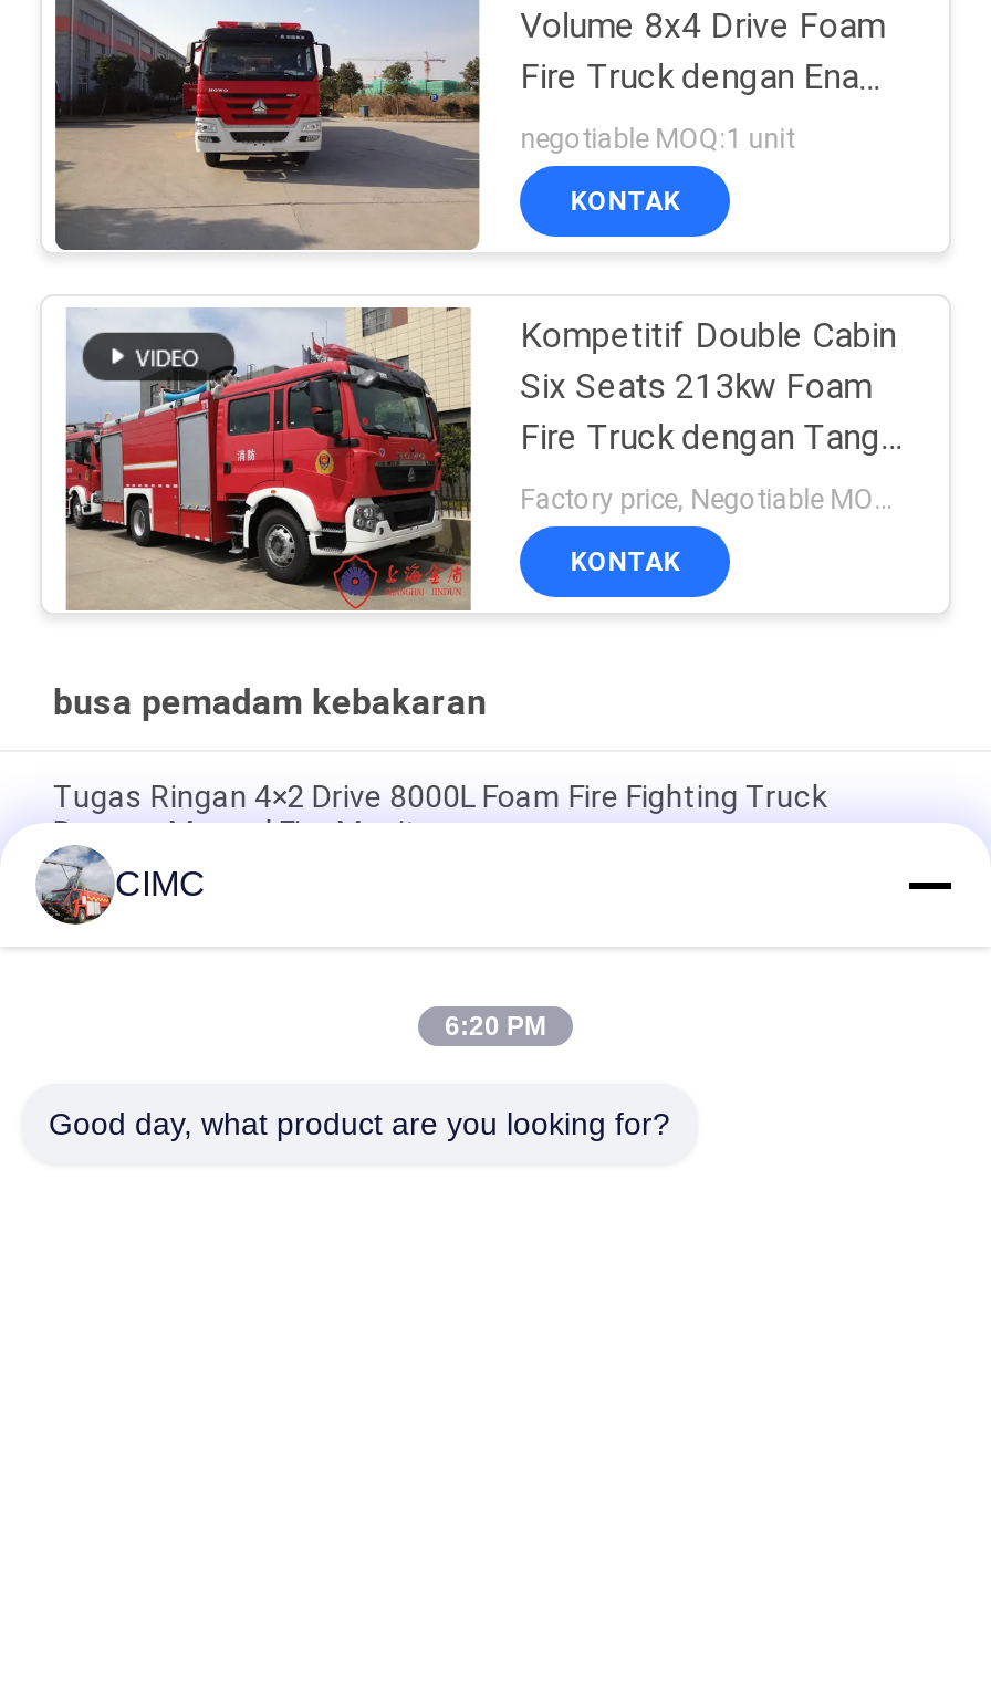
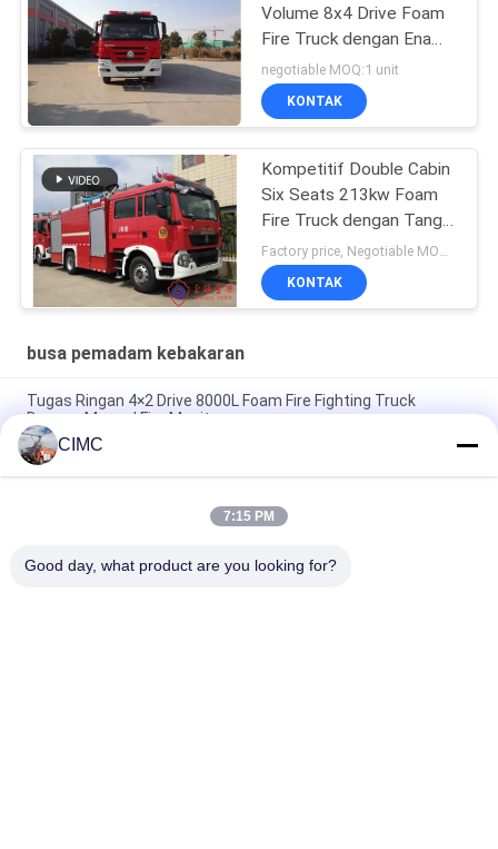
- 6:20 PM
+ 7:15 PM
